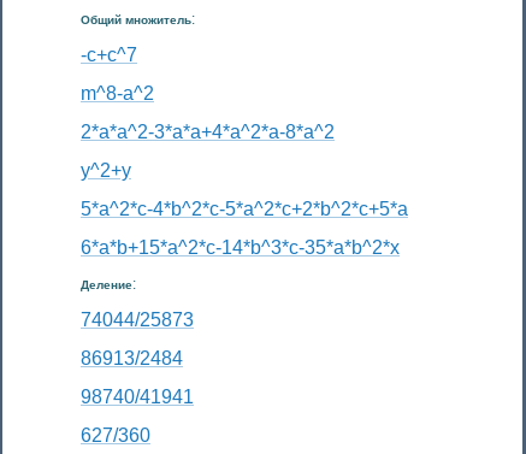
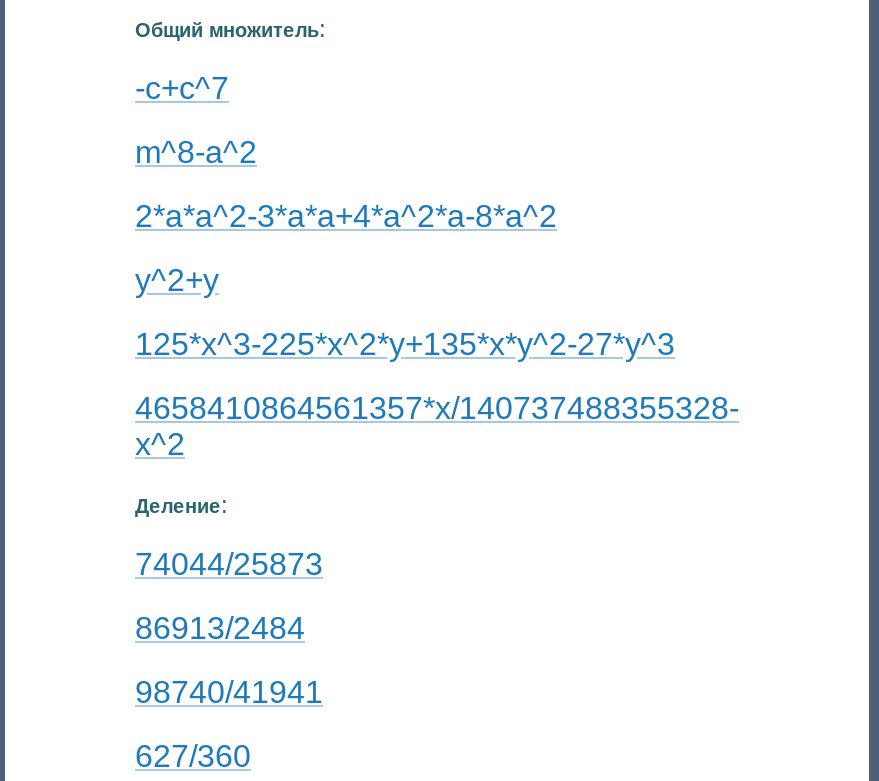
- 5*a^2*c-4*b^2*c-5*a^2*c+2*b^2*c+5*a
+ 125*x^3-225*x^2*y+135*x*y^2-27*y^3

- 6*a*b+15*a^2*c-14*b^3*c-35*a*b^2*x
+ 4658410864561357*x/140737488355328-
+ x^2
